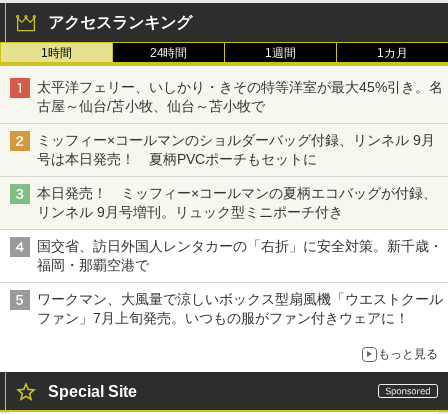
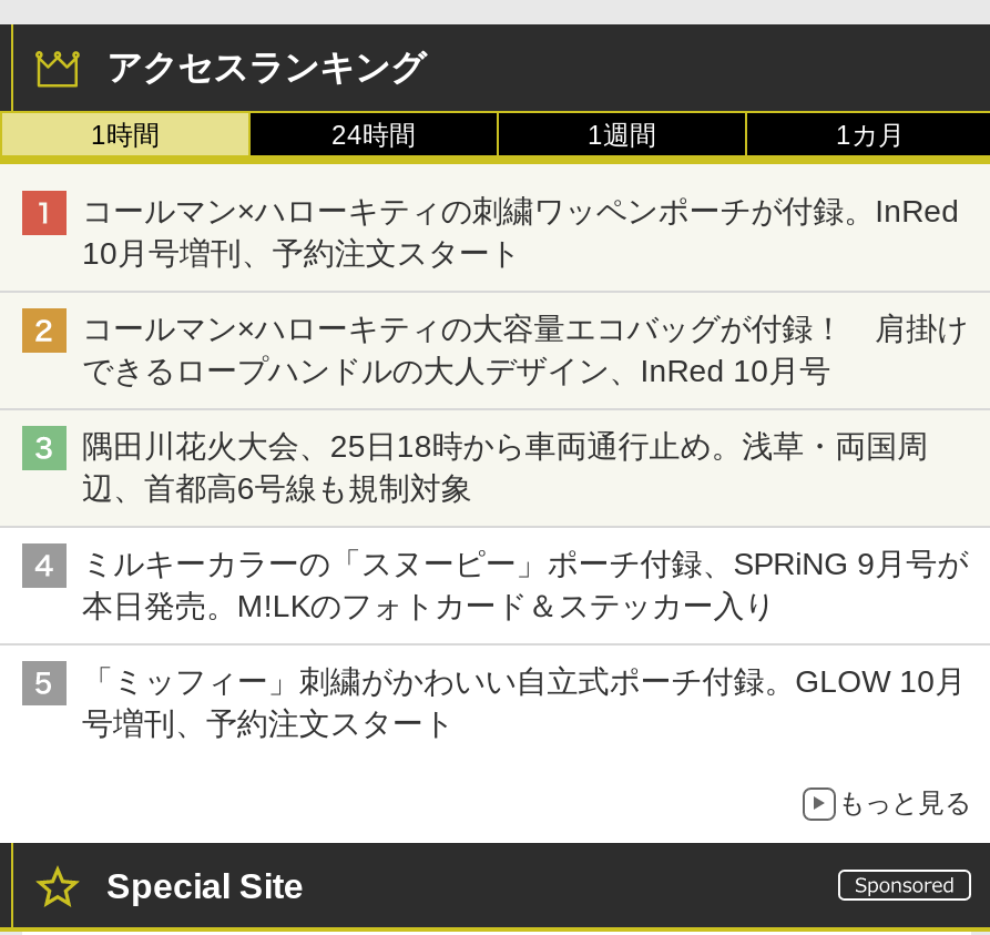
- 太平洋フェリー、いしかり・きその特等洋室が最大45%引き。名
- 古屋～仙台/苫小牧、仙台～苫小牧で
+ コールマン×ハローキティの刺繍ワッペンポーチが付録。InRed
+ 10月号増刊、予約注文スタート

- ミッフィー×コールマンのショルダーバッグ付録、リンネル 9月
- 号は本日発売！ 夏柄PVCポーチもセットに
+ コールマン×ハローキティの大容量エコバッグが付録！ 肩掛け
+ できるロープハンドルの大人デザイン、InRed 10月号

- 本日発売！ ミッフィー×コールマンの夏柄エコバッグが付録、
- リンネル 9月号増刊。リュック型ミニポーチ付き
+ 隅田川花火大会、25日18時から車両通行止め。浅草・両国周
+ 辺、首都高6号線も規制対象

- 国交省、訪日外国人レンタカーの「右折」に安全対策。新千歳・
- 福岡・那覇空港で
+ ミルキーカラーの「スヌーピー」ポーチ付録、SPRiNG 9月号が
+ 本日発売。M!LKのフォトカード＆ステッカー入り

- ワークマン、大風量で涼しいボックス型扇風機「ウエストクール
- ファン」7月上旬発売。いつもの服がファン付きウェアに！
+ 「ミッフィー」刺繍がかわいい自立式ポーチ付録。GLOW 10月
+ 号増刊、予約注文スタート
